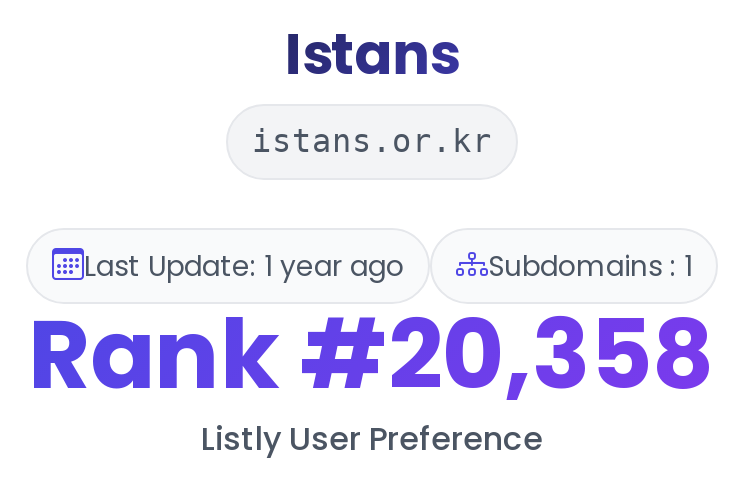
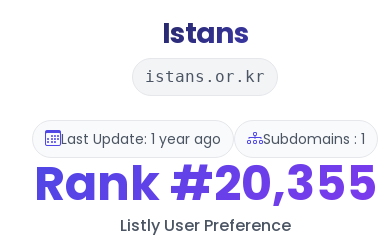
- Rank #20,358
+ Rank #20,355
